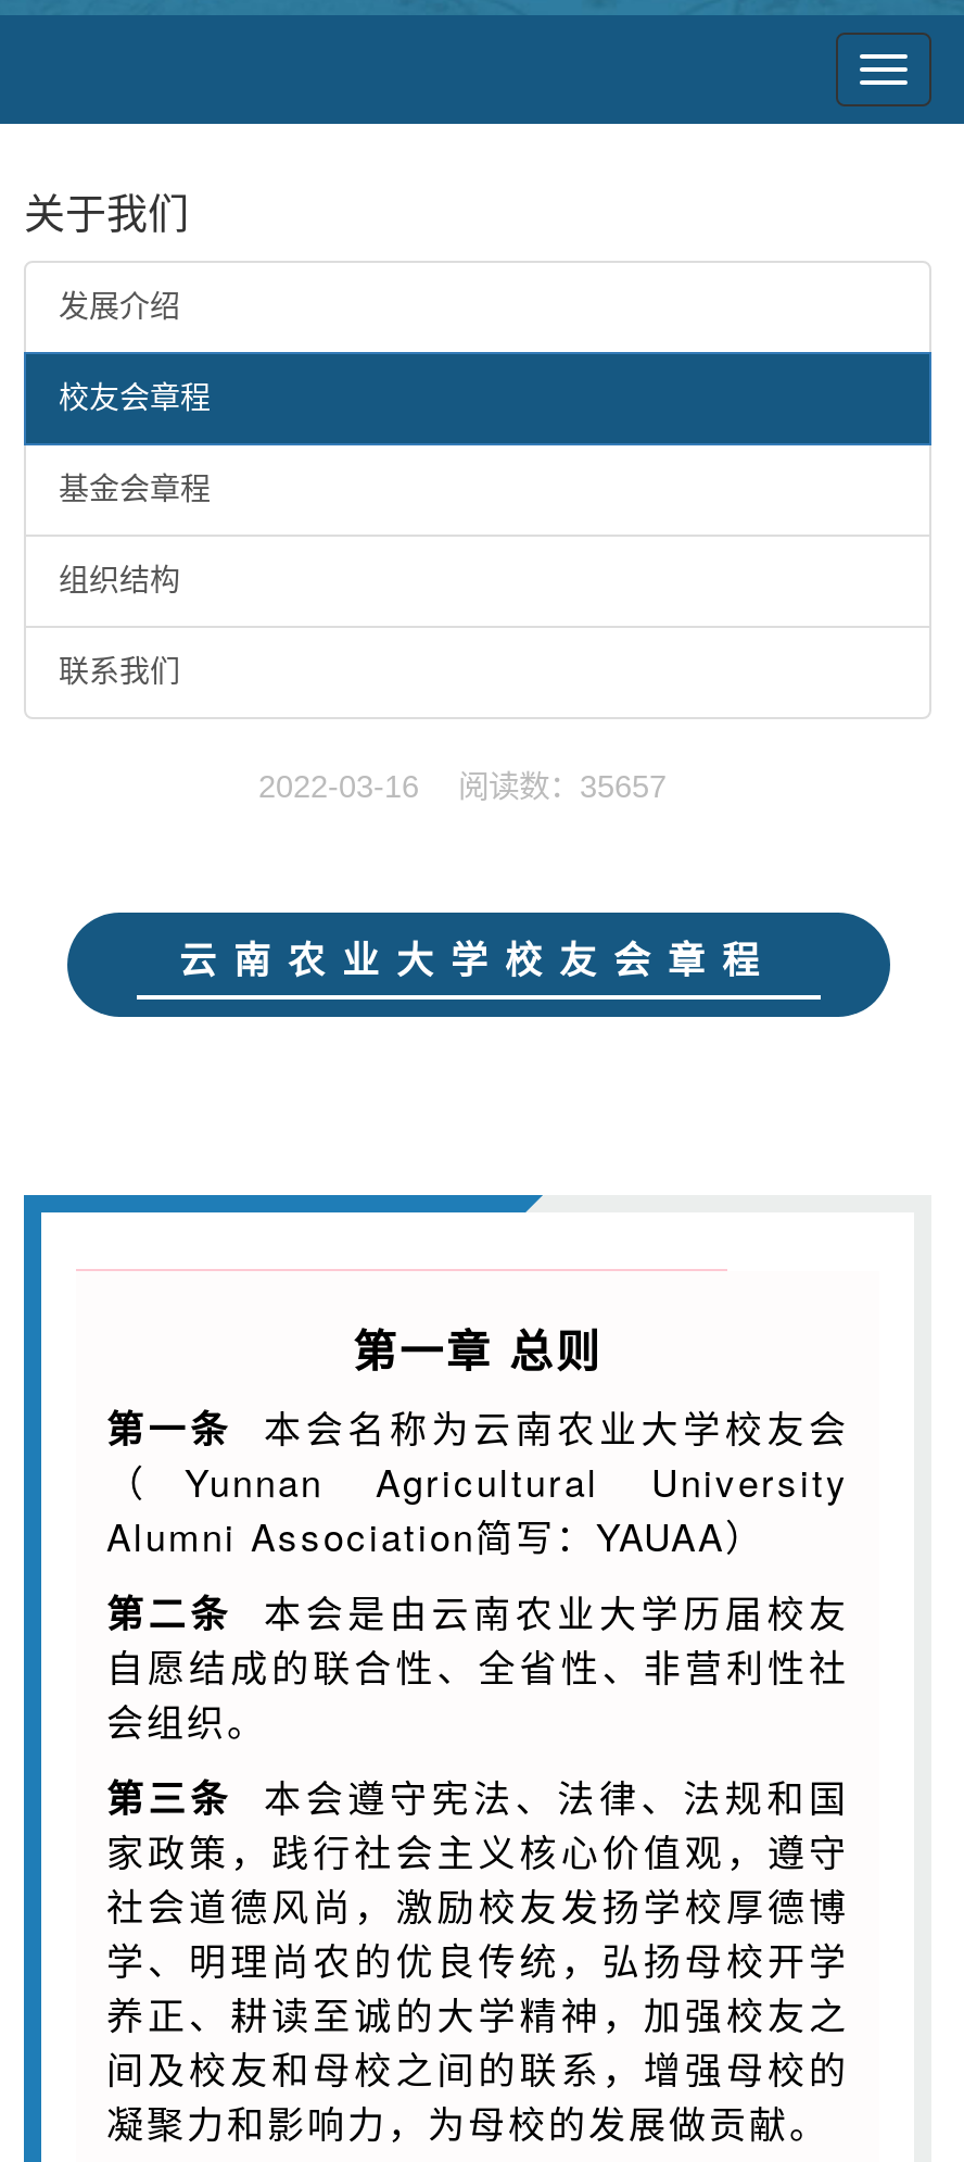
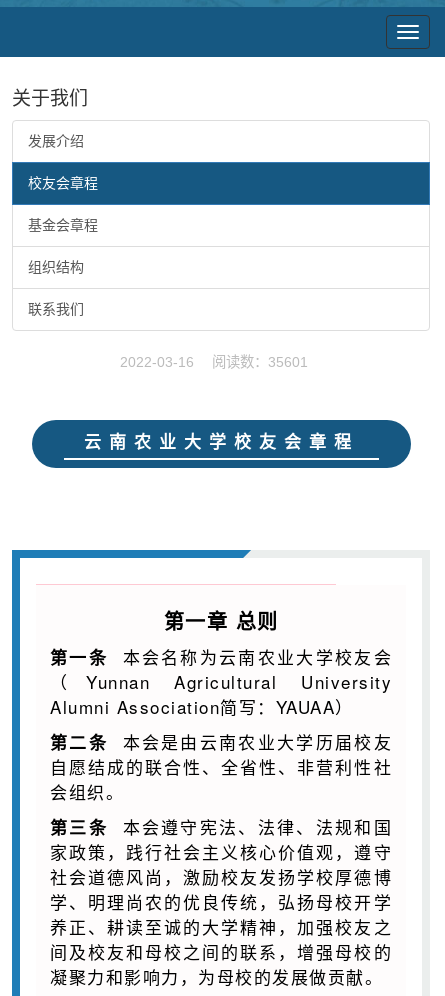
- 2022-03-16 阅读数：35657
+ 2022-03-16 阅读数：35601
